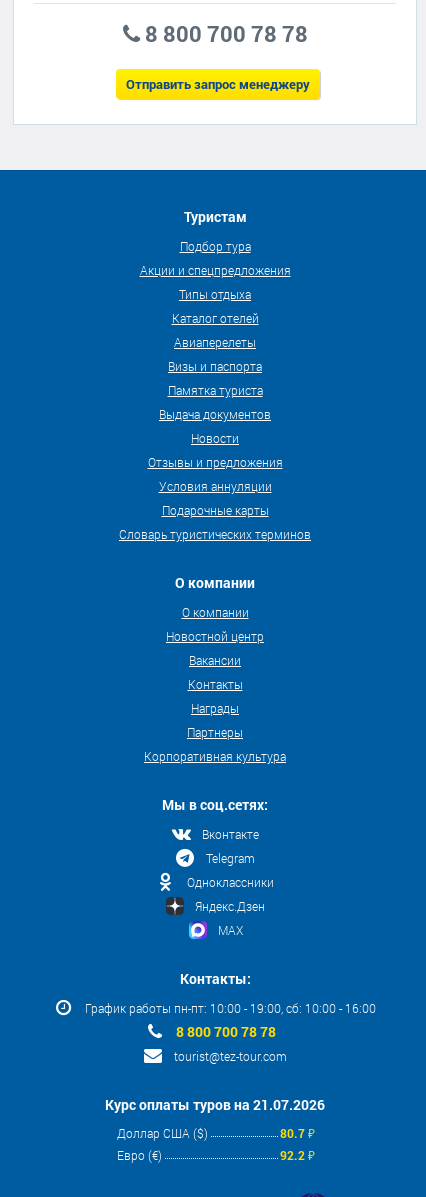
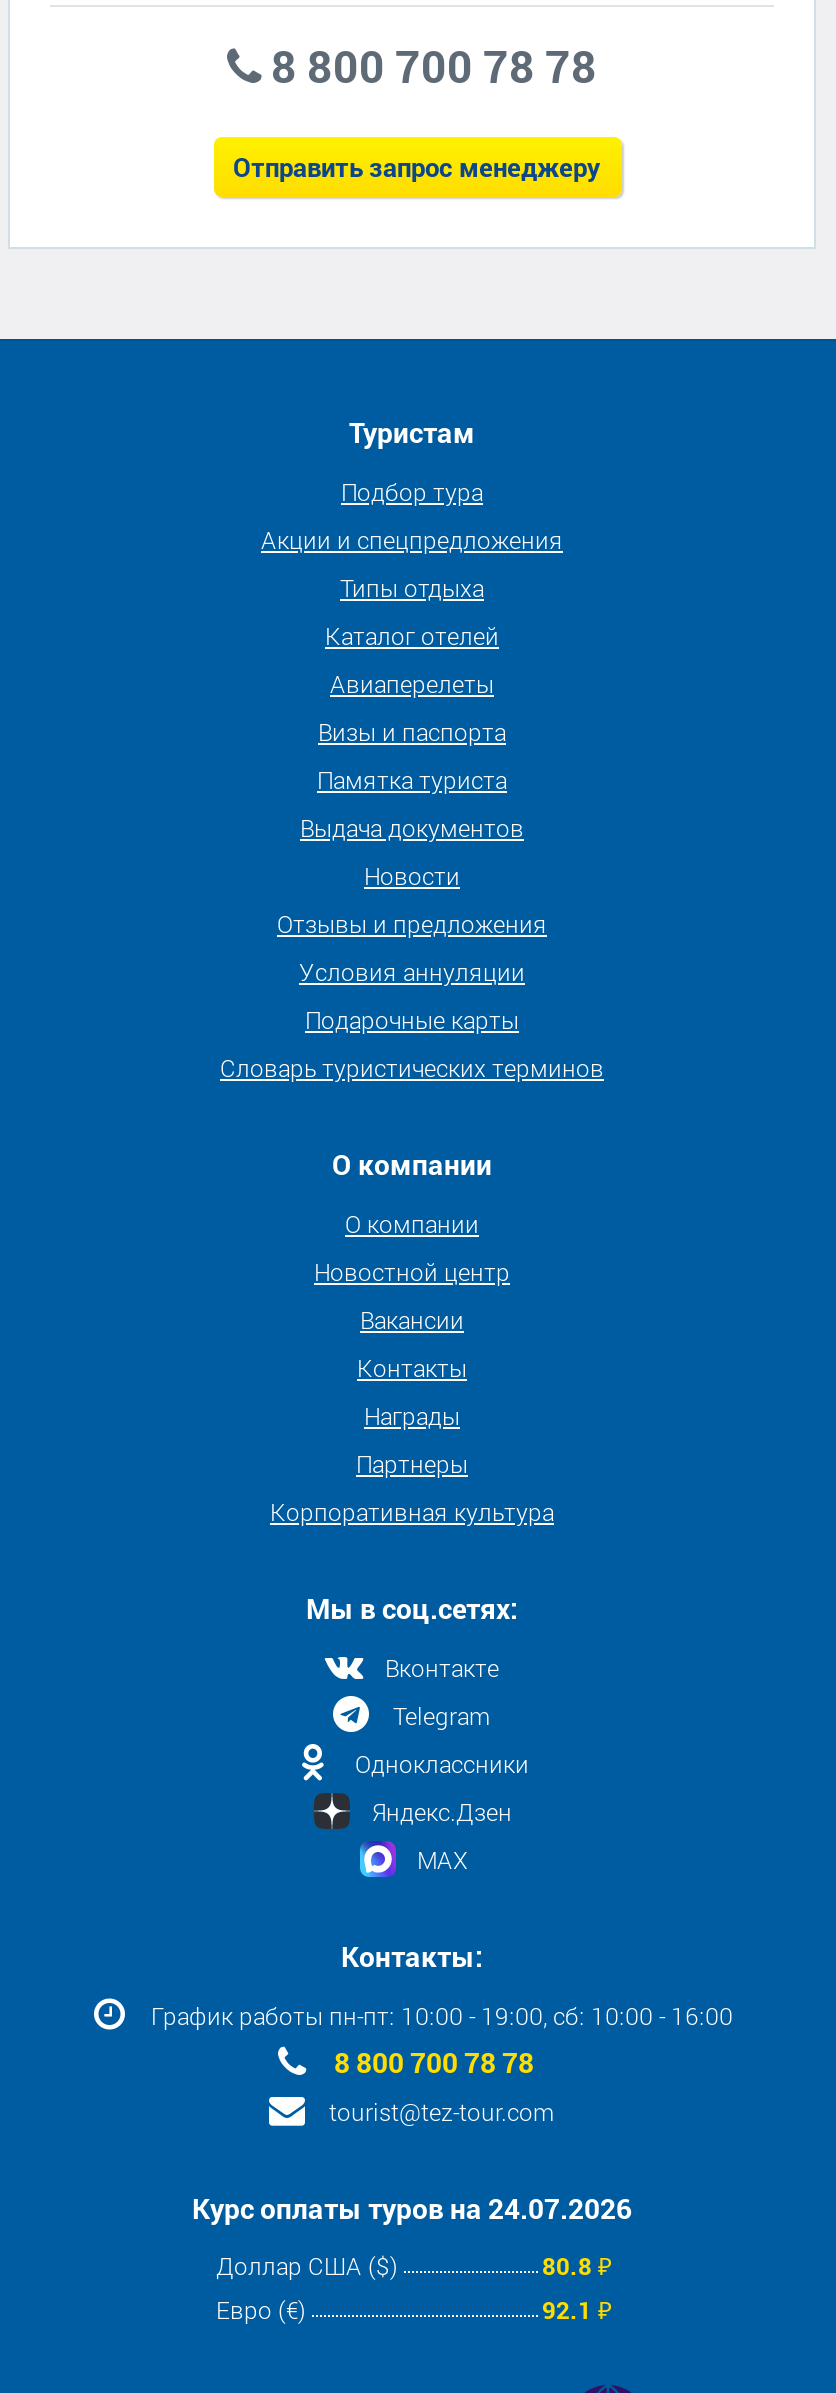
- Курс оплаты туров на 21.07.2026
+ Курс оплаты туров на 24.07.2026

- 80.7 ₽
+ 80.8 ₽

- 92.2 ₽
+ 92.1 ₽
